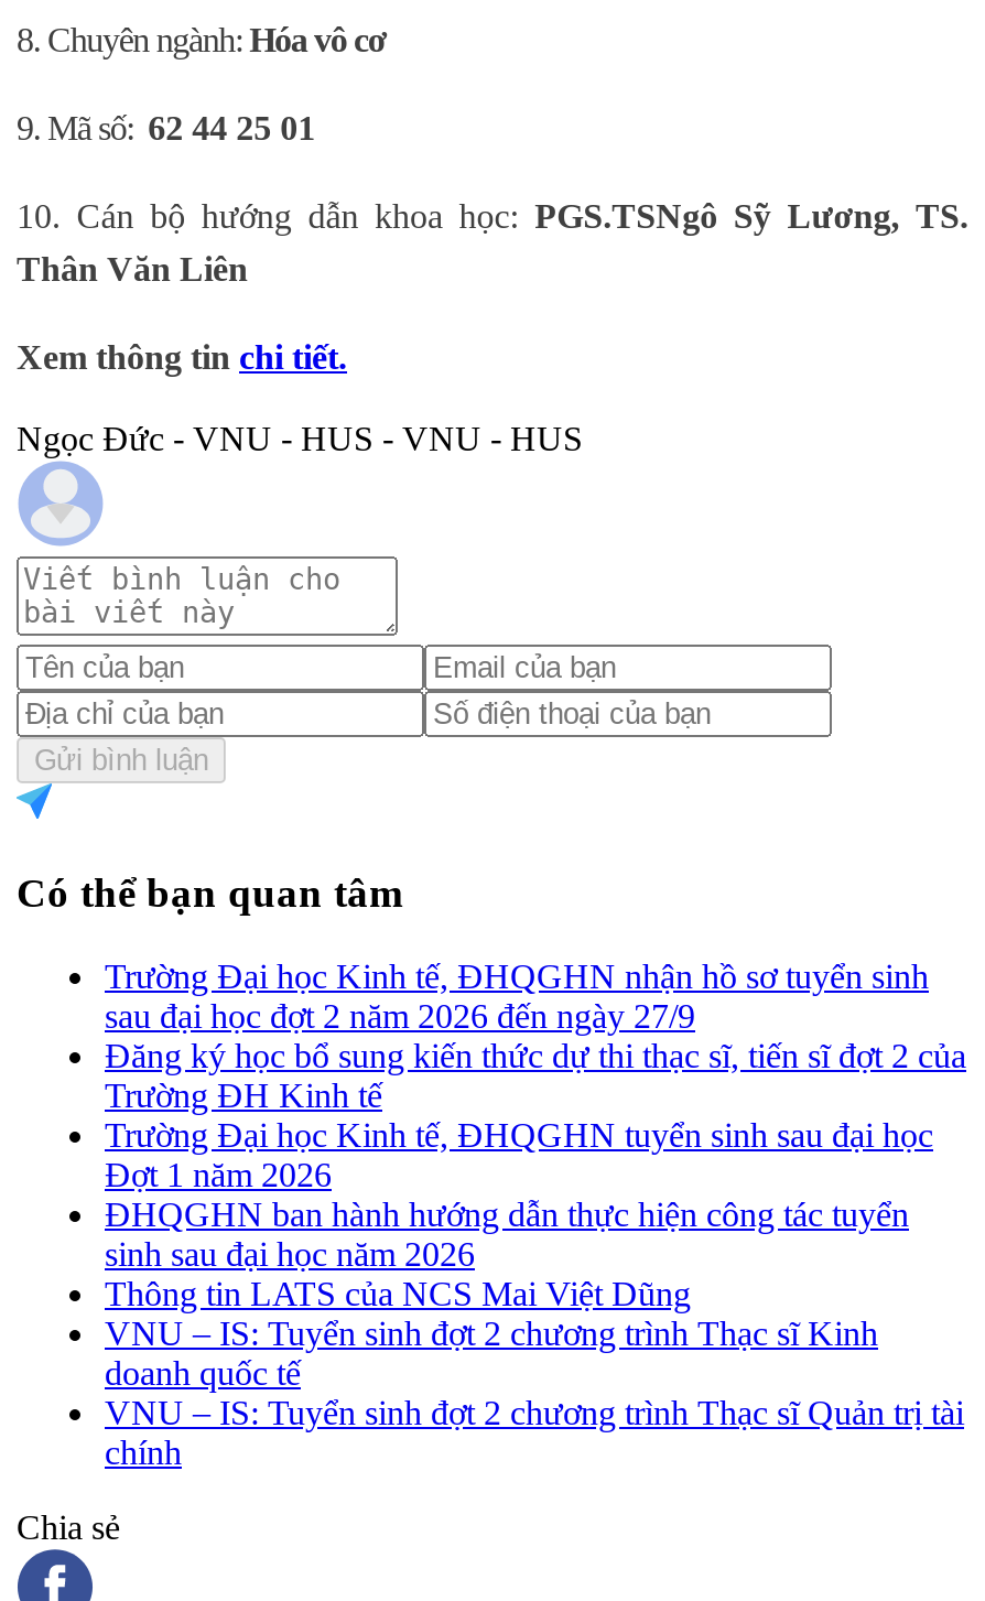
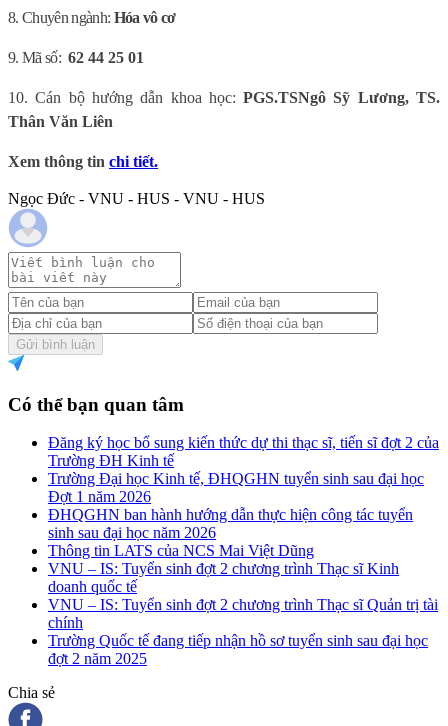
- Trường Đại học Kinh tế, ĐHQGHN nhận hồ sơ tuyển sinh
- sau đại học đợt 2 năm 2026 đến ngày 27/9

moved up: Đăng ký học bổ sung kiến thức dự thi thạc sĩ, tiến sĩ đợt 2 của | Trường ĐH Kinh tế | Trường Đại học Kinh tế, ĐHQGHN tuyển sinh sau đại học | ... | VNU – IS: Tuyển sinh đợt 2 chương trình Thạc sĩ Quản trị tài | chính

+ Trường Quốc tế đang tiếp nhận hồ sơ tuyển sinh sau đại học
+ đợt 2 năm 2025
